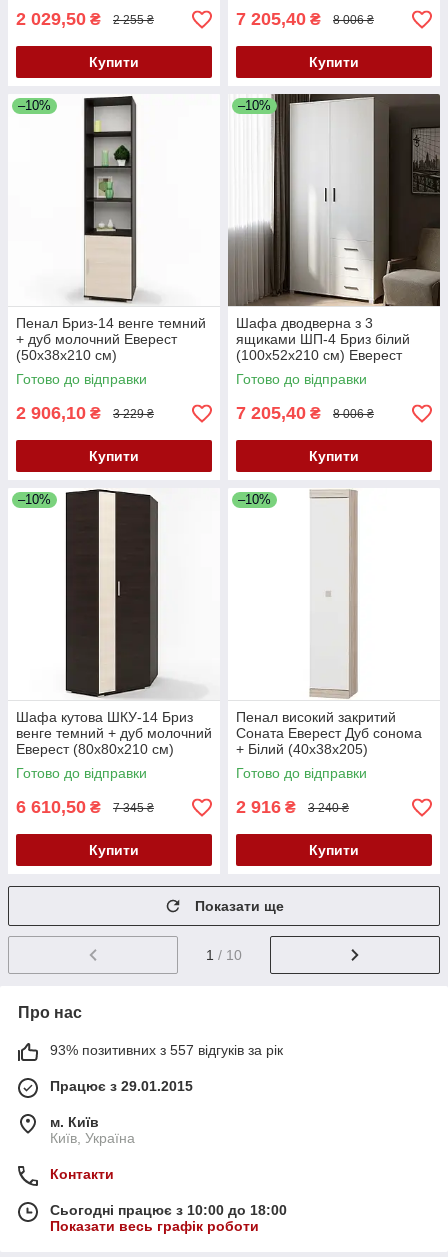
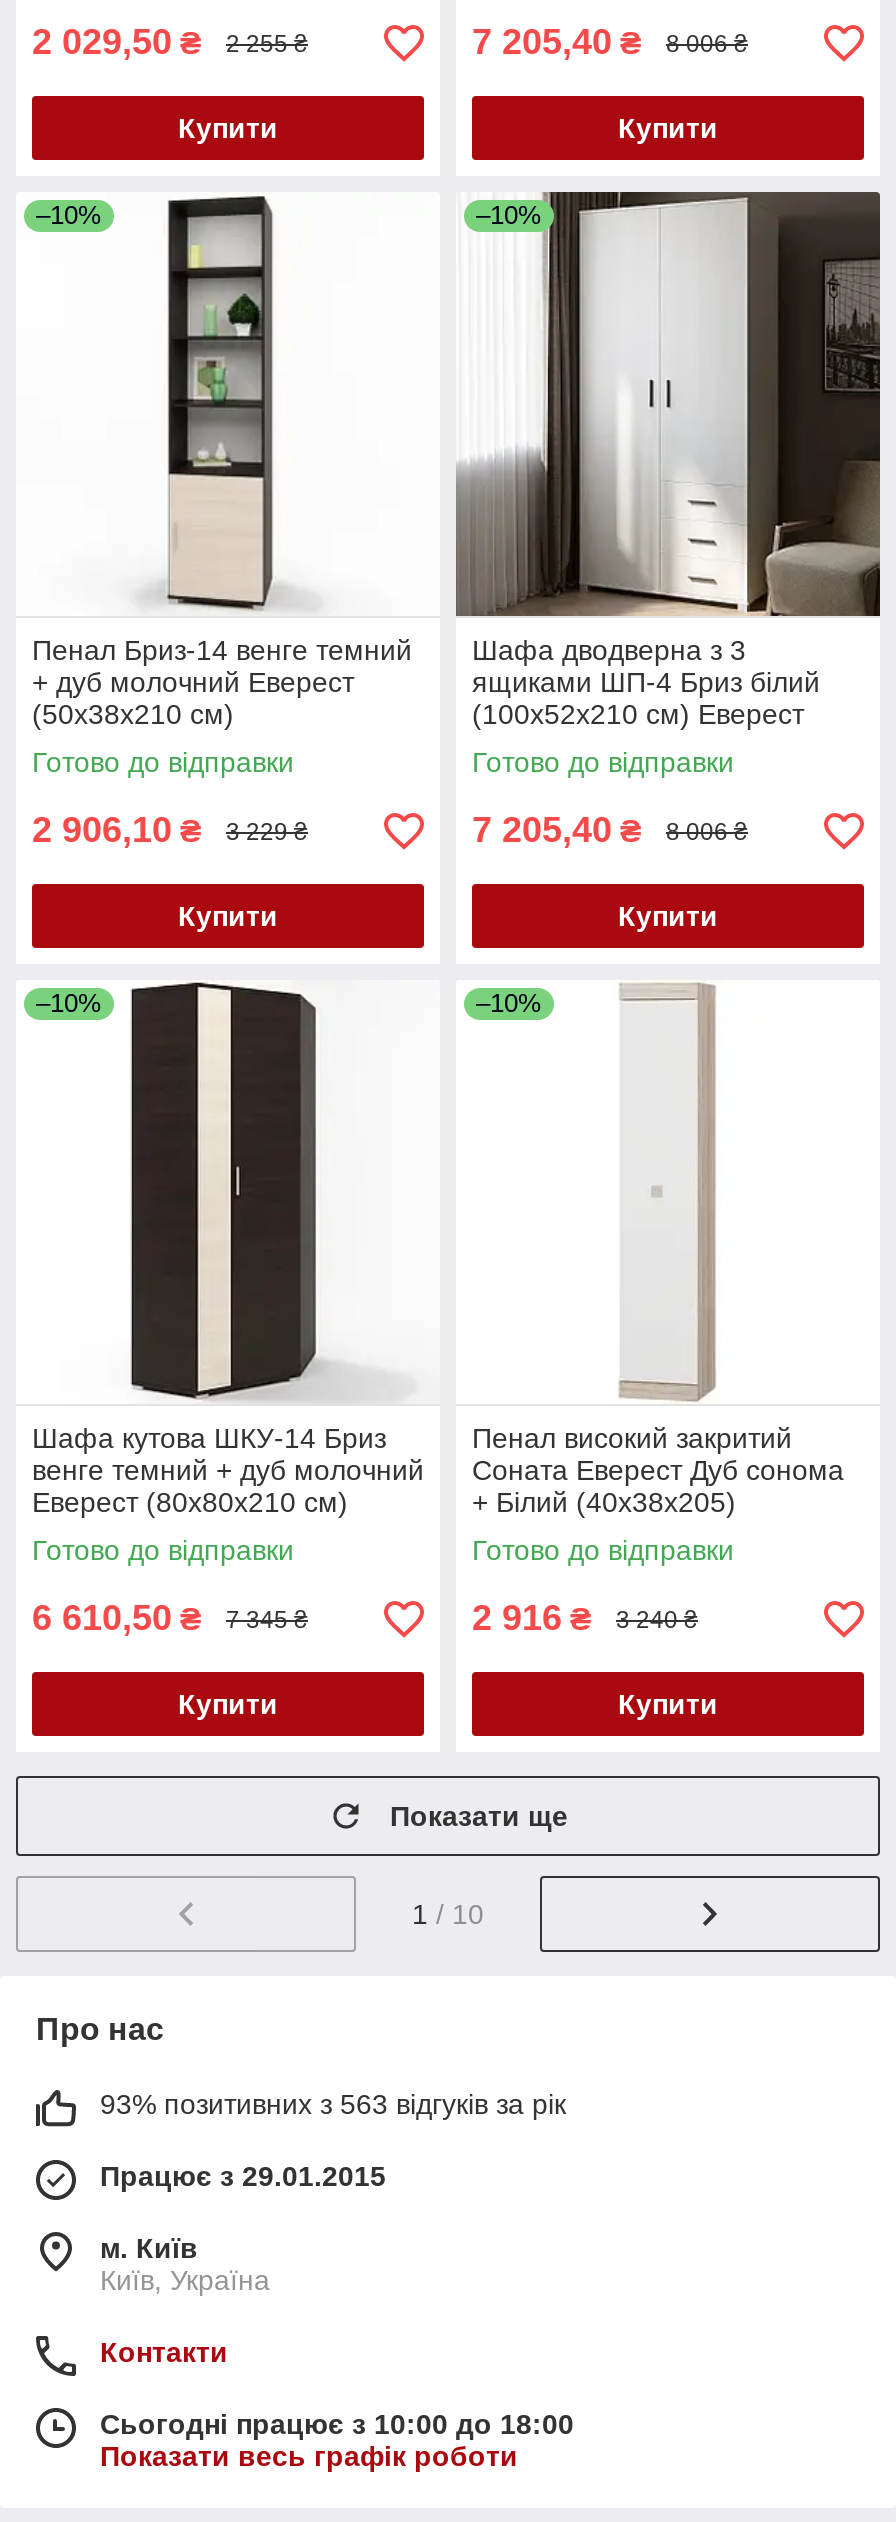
- 93% позитивних з 557 відгуків за рік
+ 93% позитивних з 563 відгуків за рік
